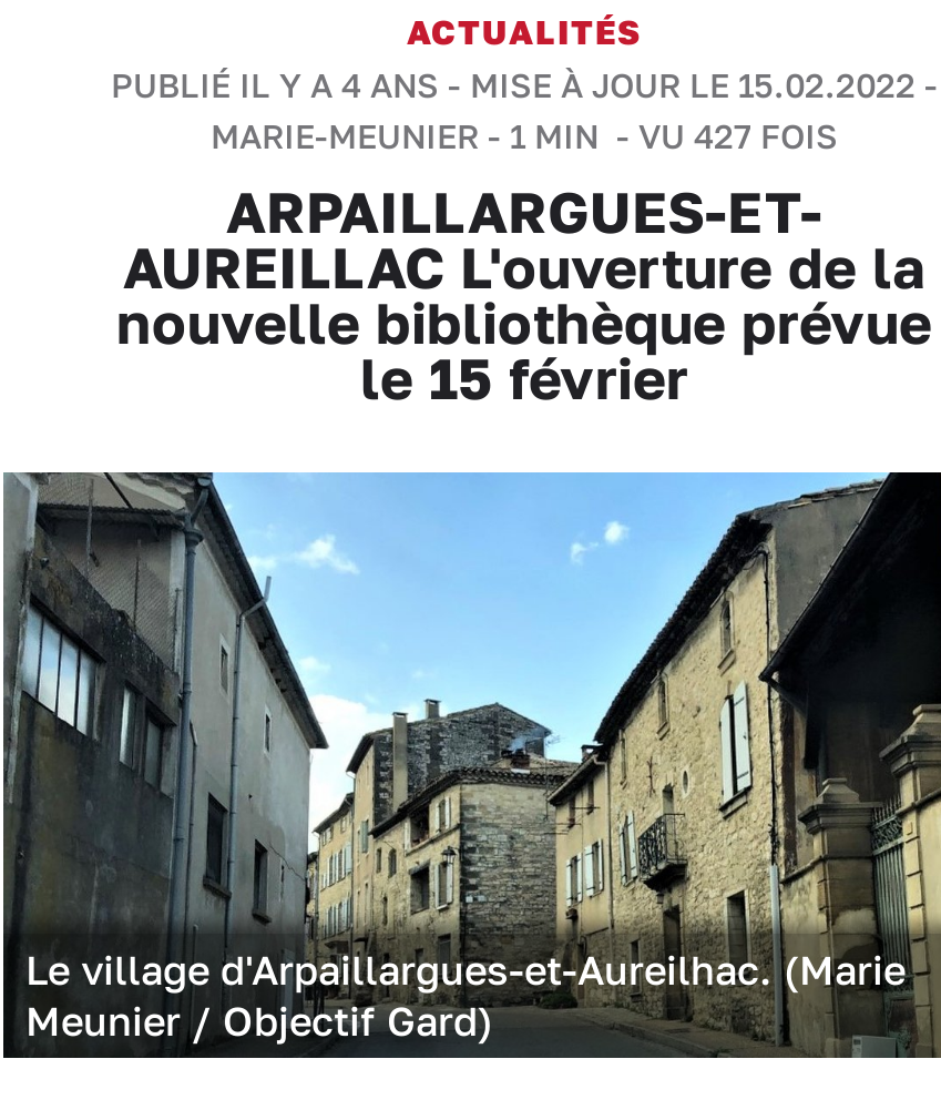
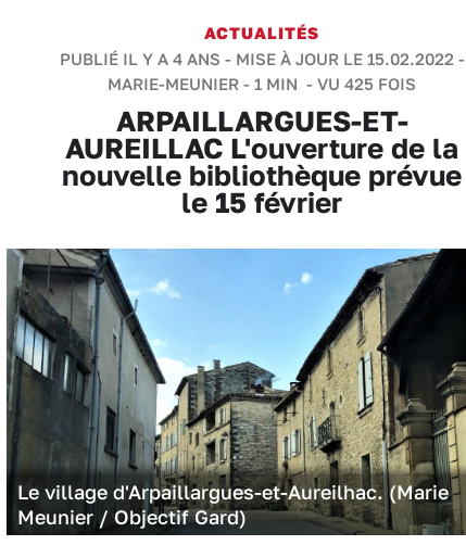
- MARIE-MEUNIER - 1 MIN - VU 427 FOIS
+ MARIE-MEUNIER - 1 MIN - VU 425 FOIS
